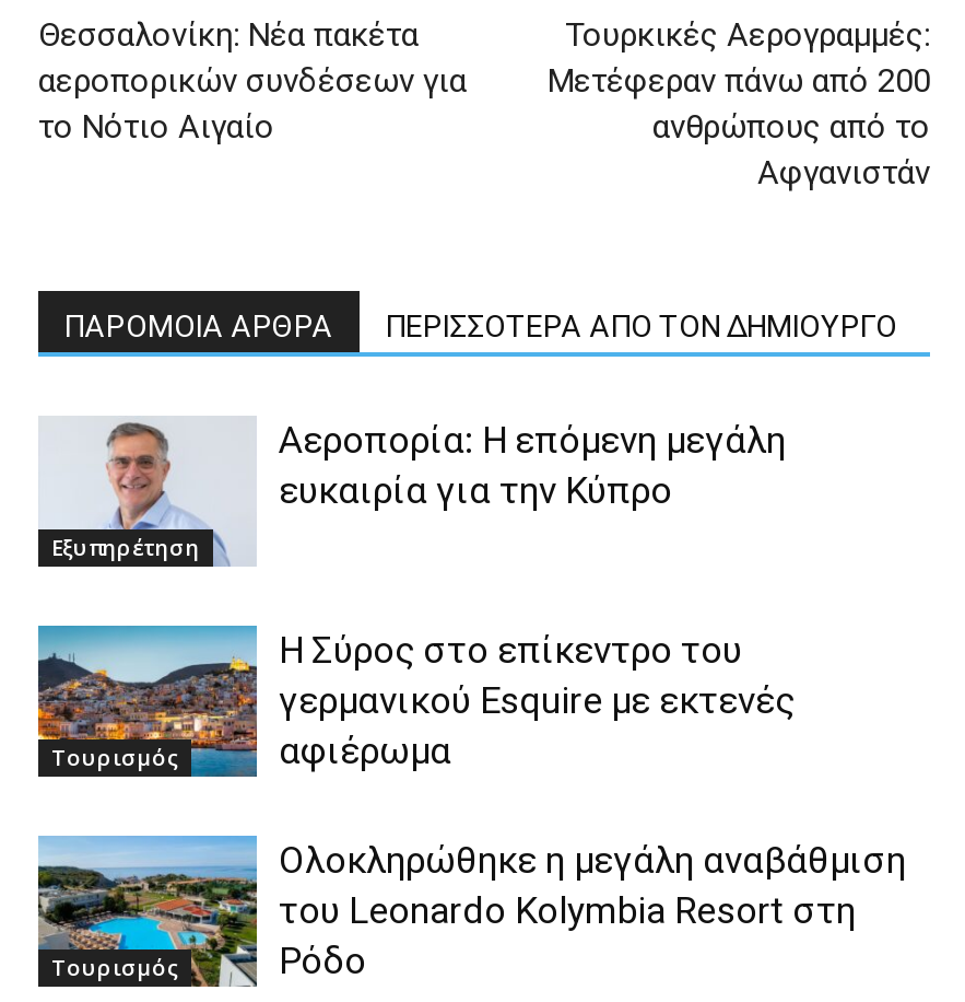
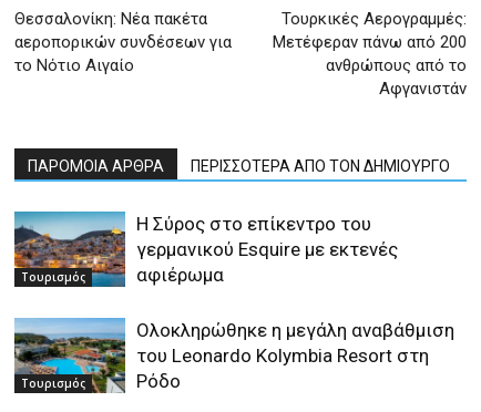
- [image]
- Εξυπηρέτηση

- Αεροπορία: Η επόμενη μεγάλη
- ευκαιρία για την Κύπρο
